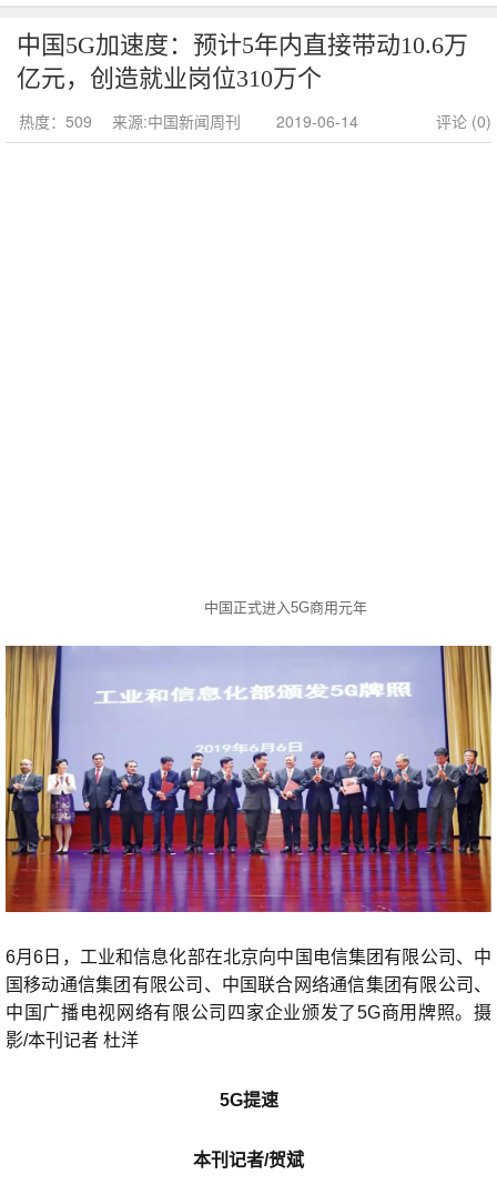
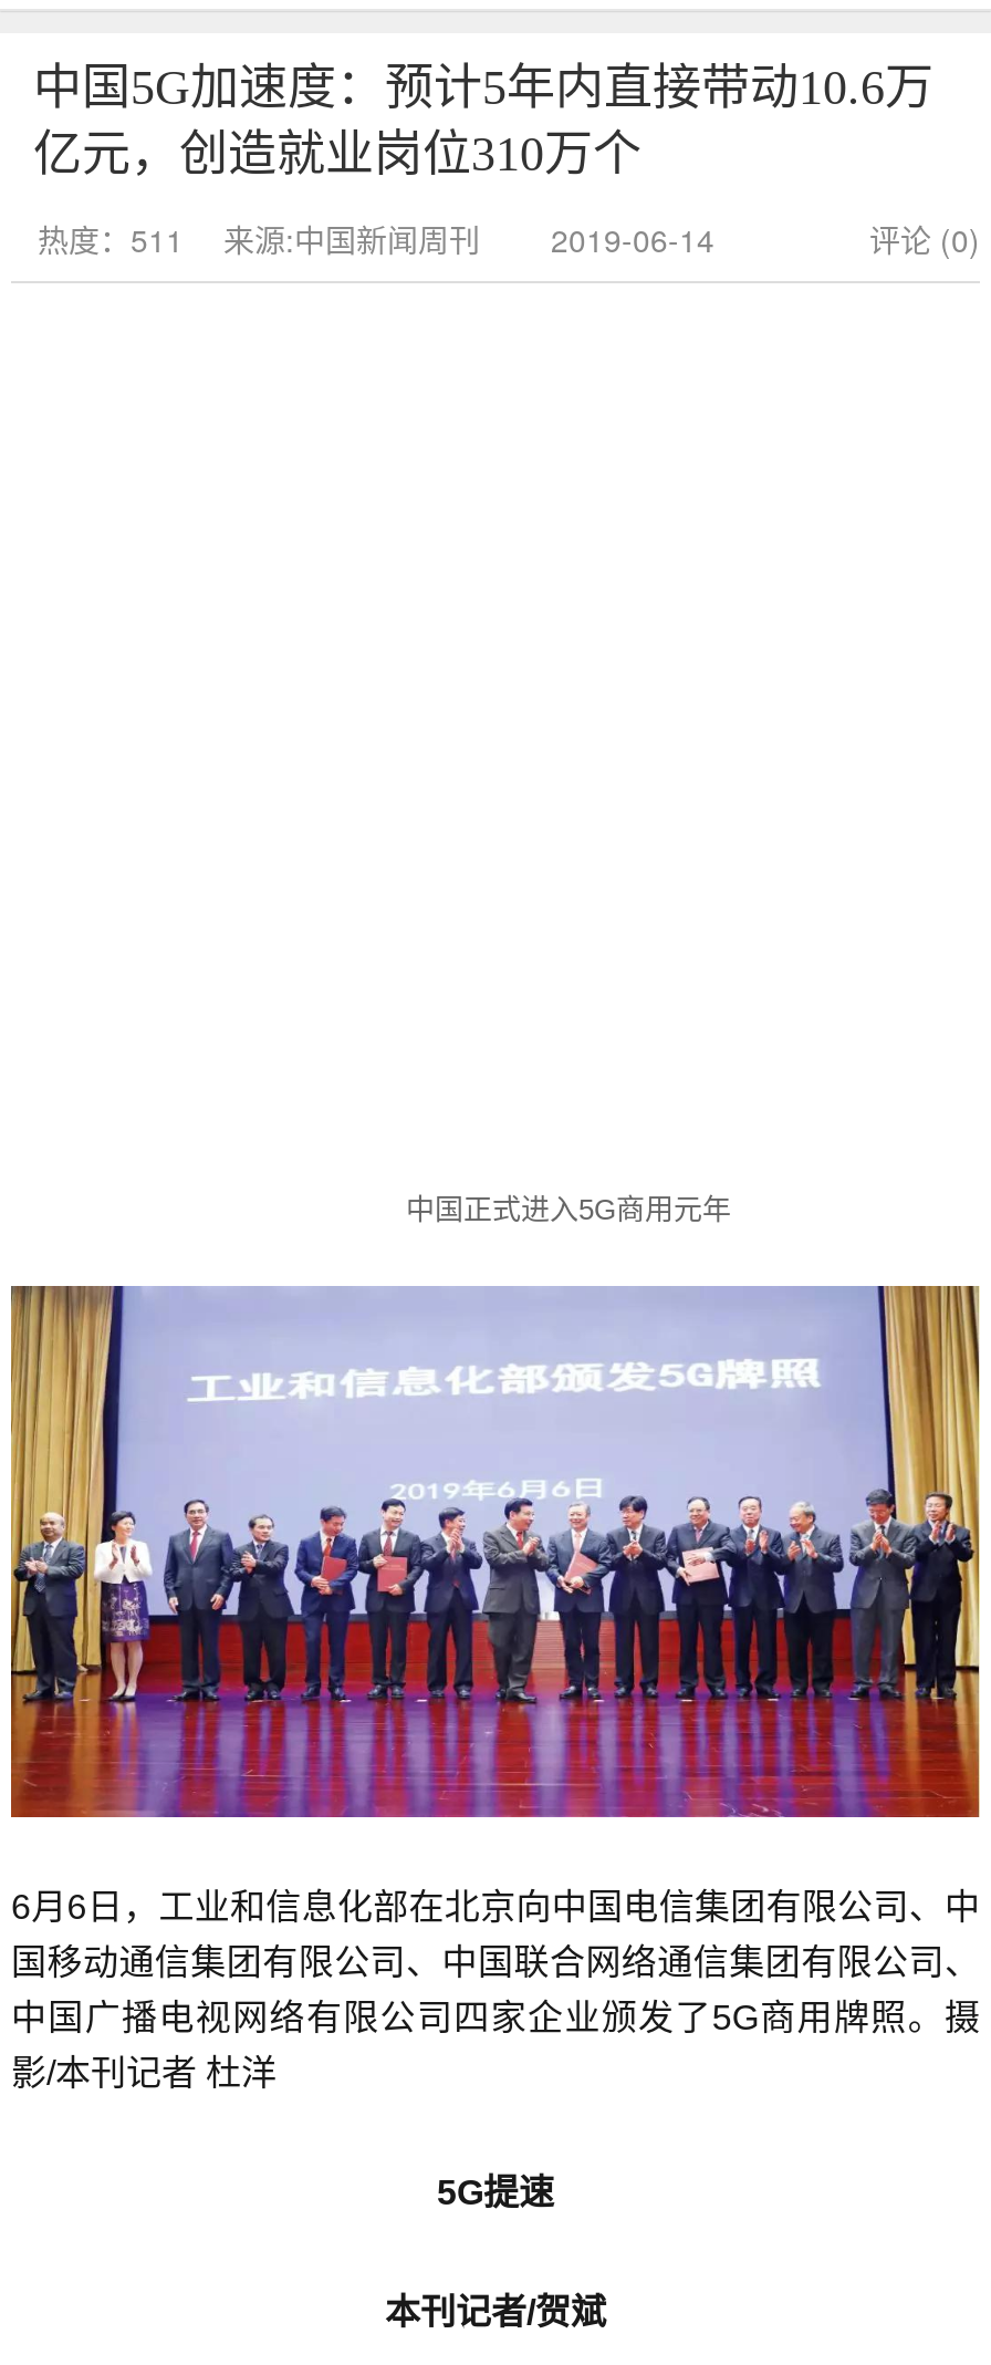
- 热度：509来源:中国新闻周刊2019-06-14
+ 热度：511来源:中国新闻周刊2019-06-14
